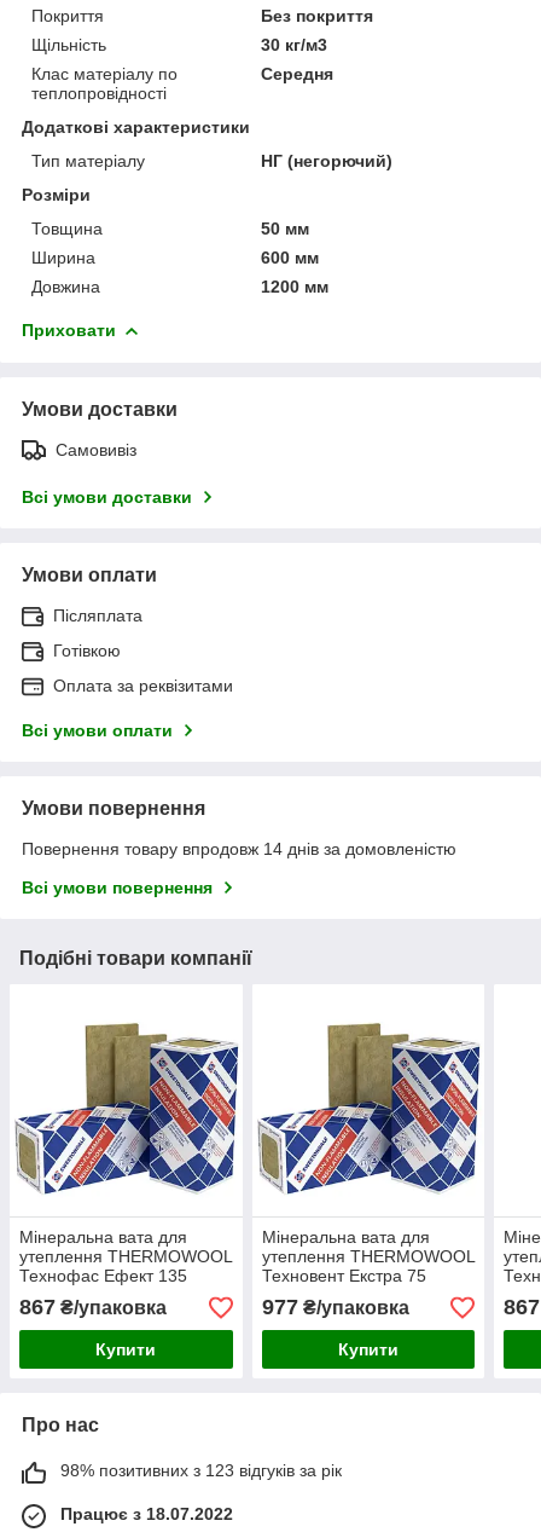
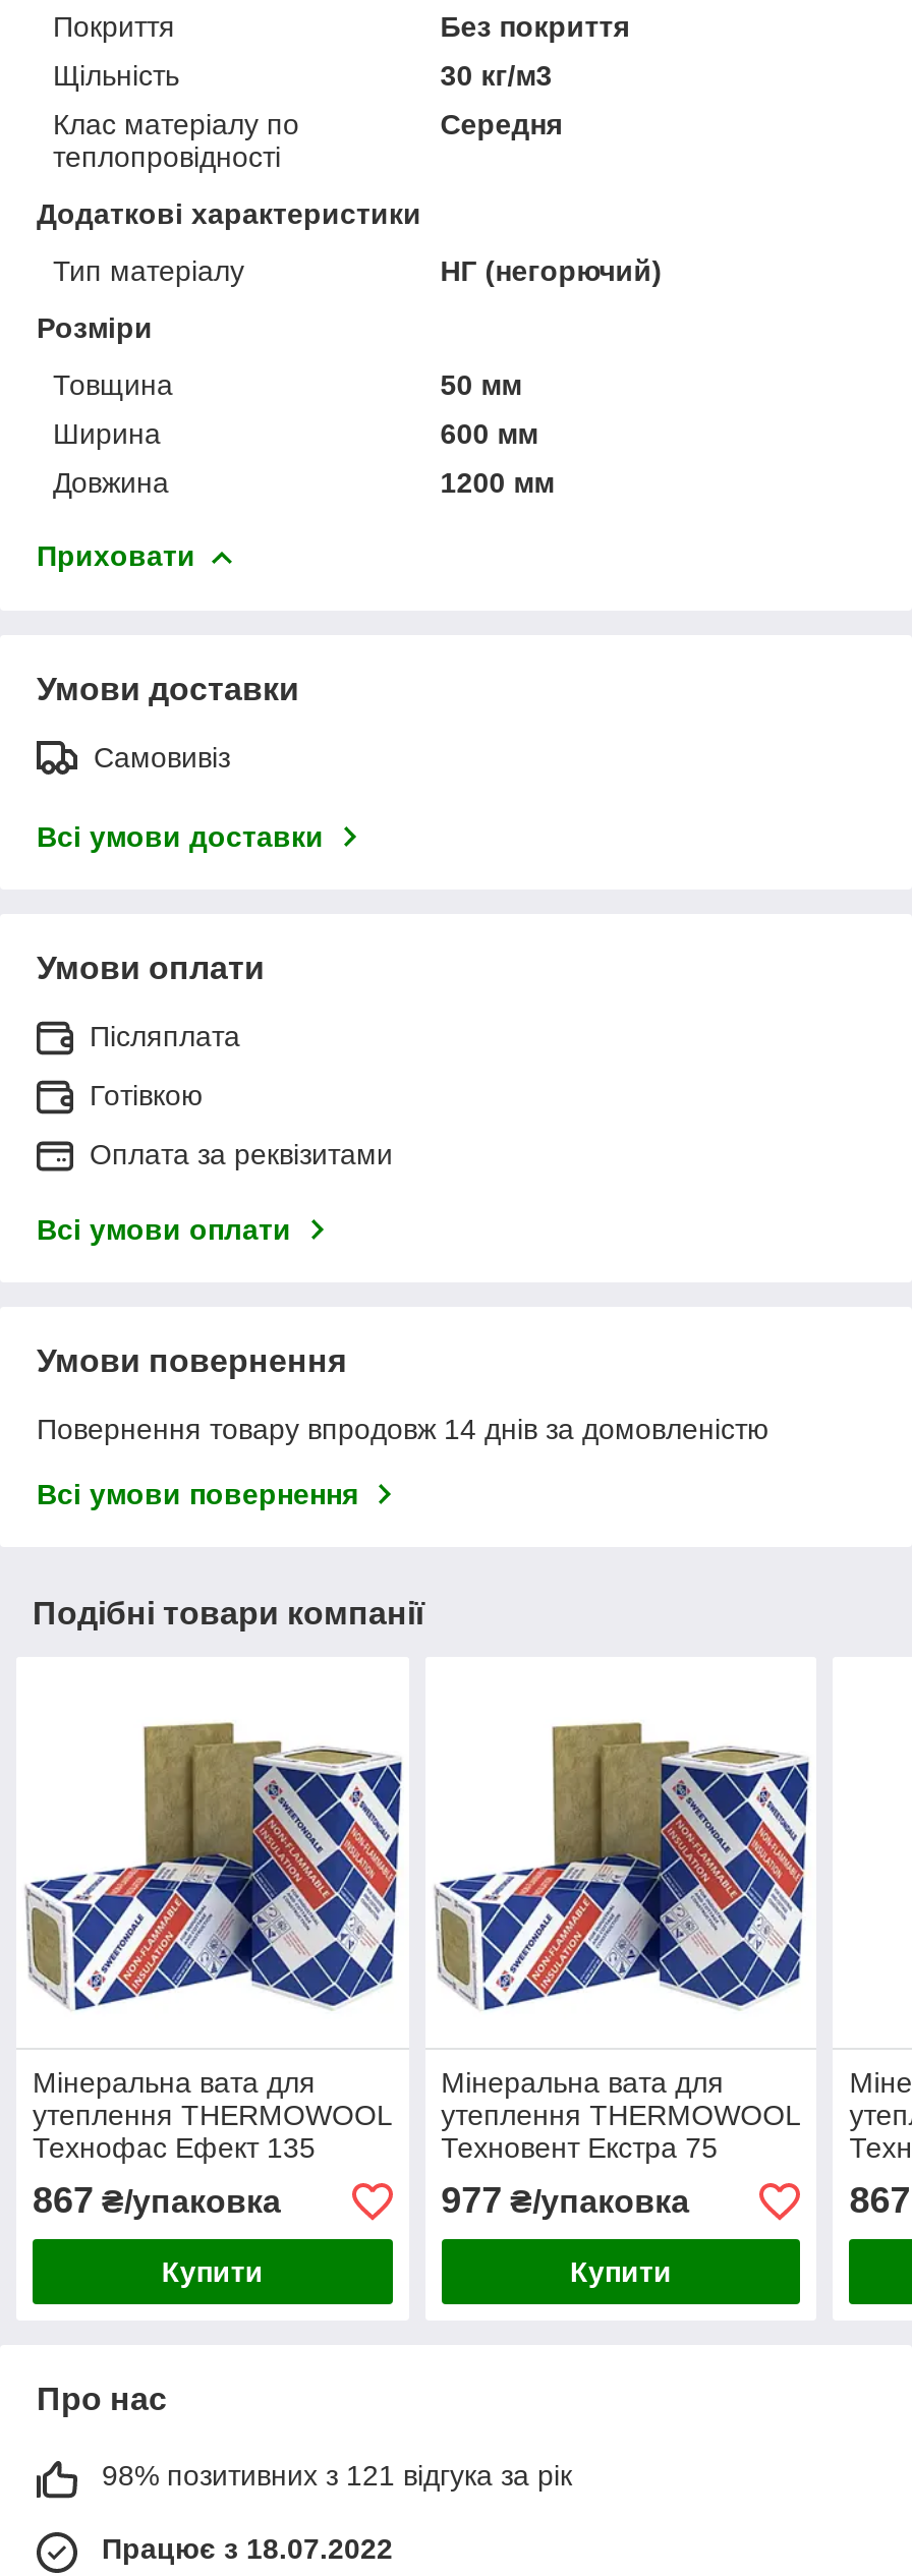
- 98% позитивних з 123 відгуків за рік
+ 98% позитивних з 121 відгука за рік
